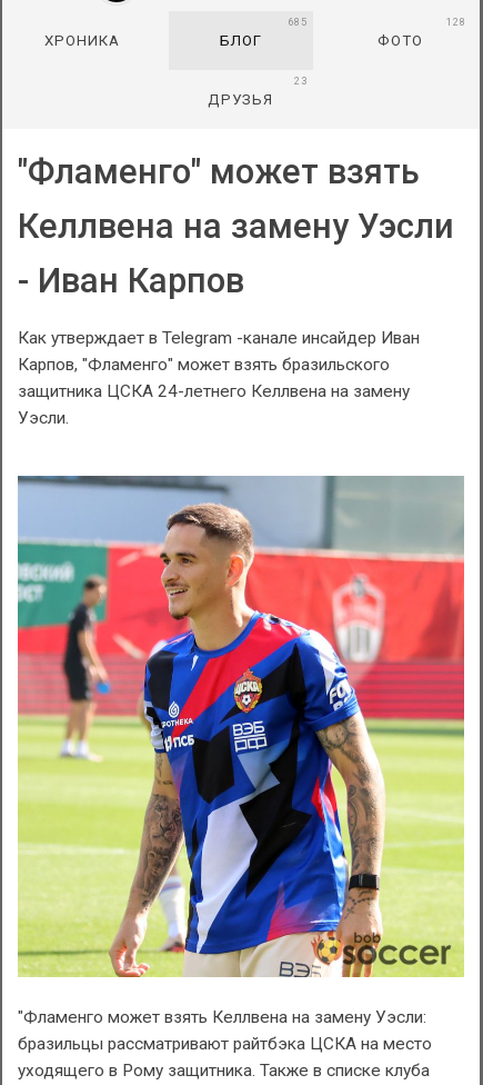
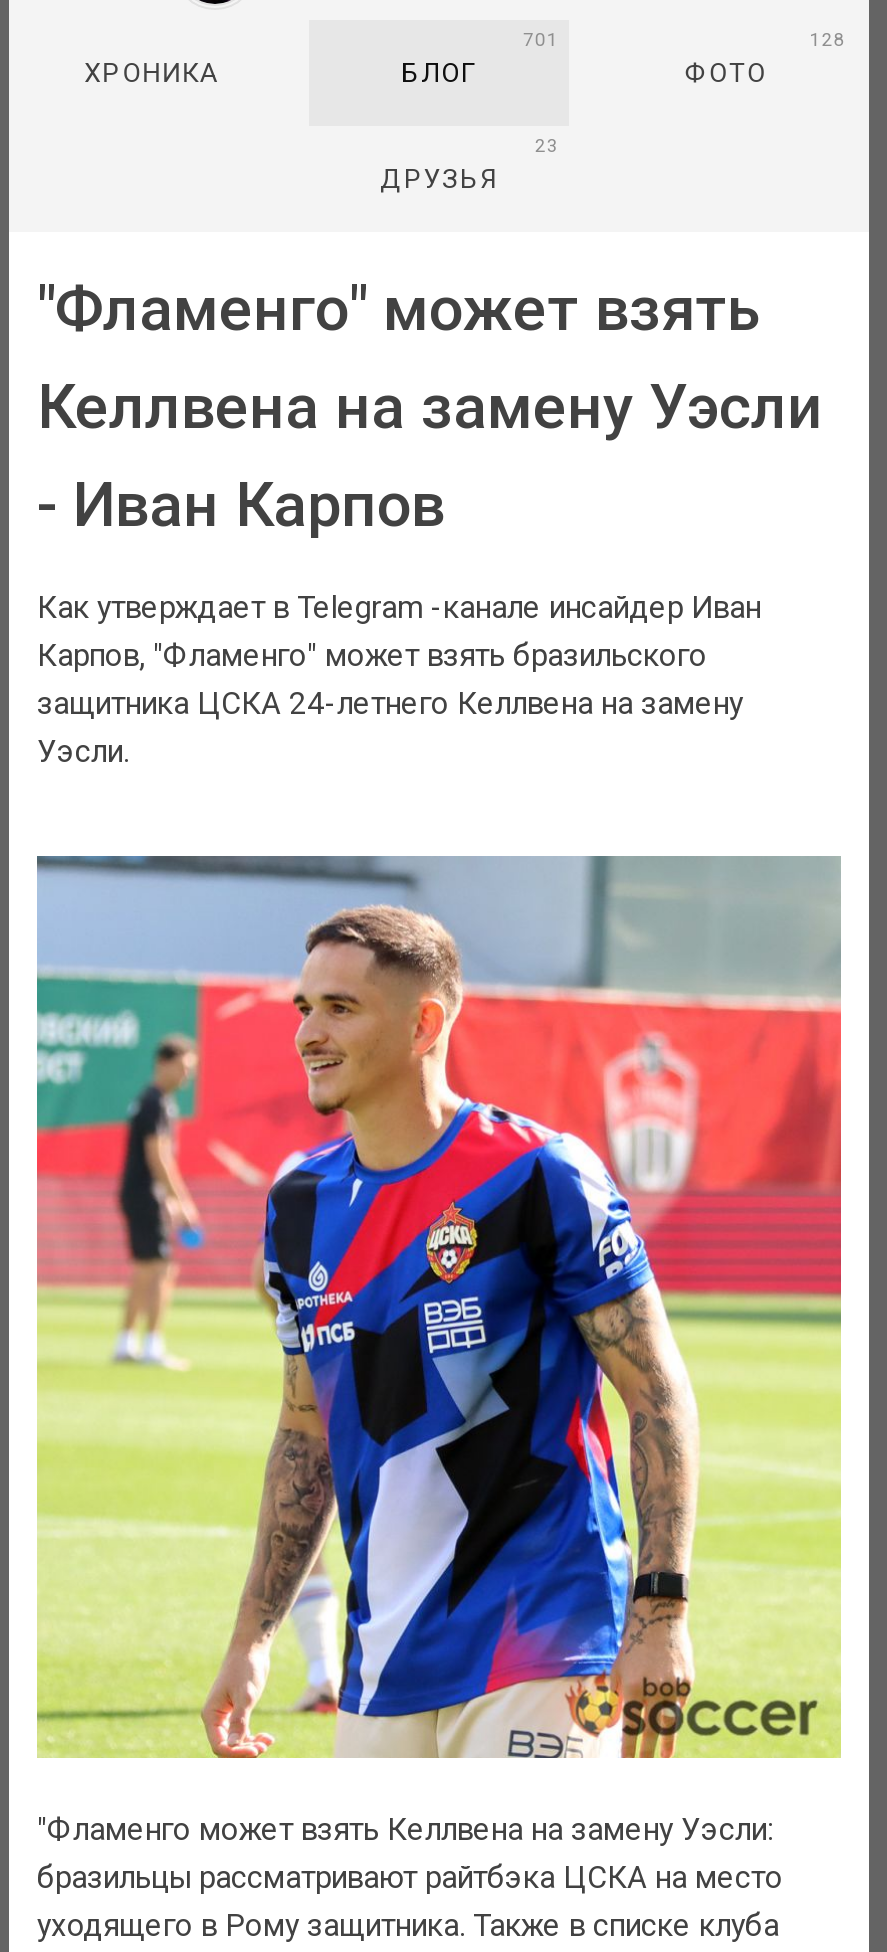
- 685
+ 701
